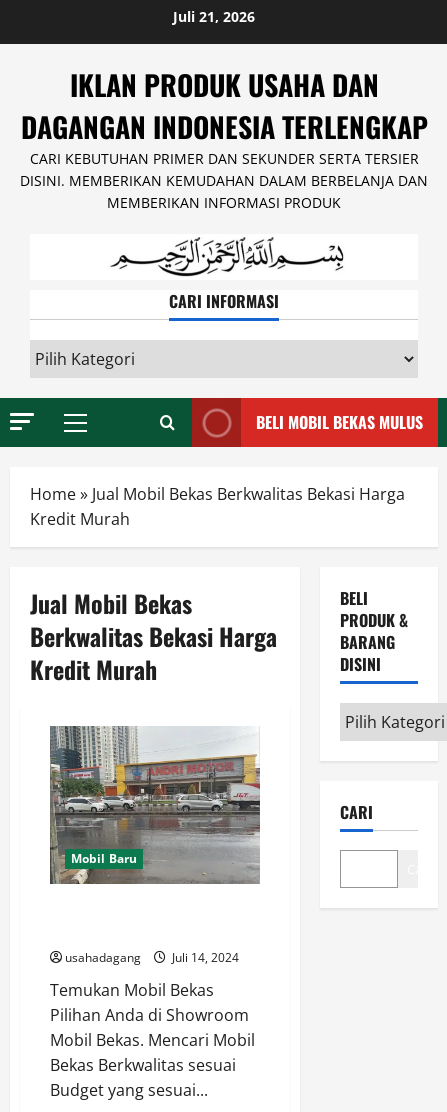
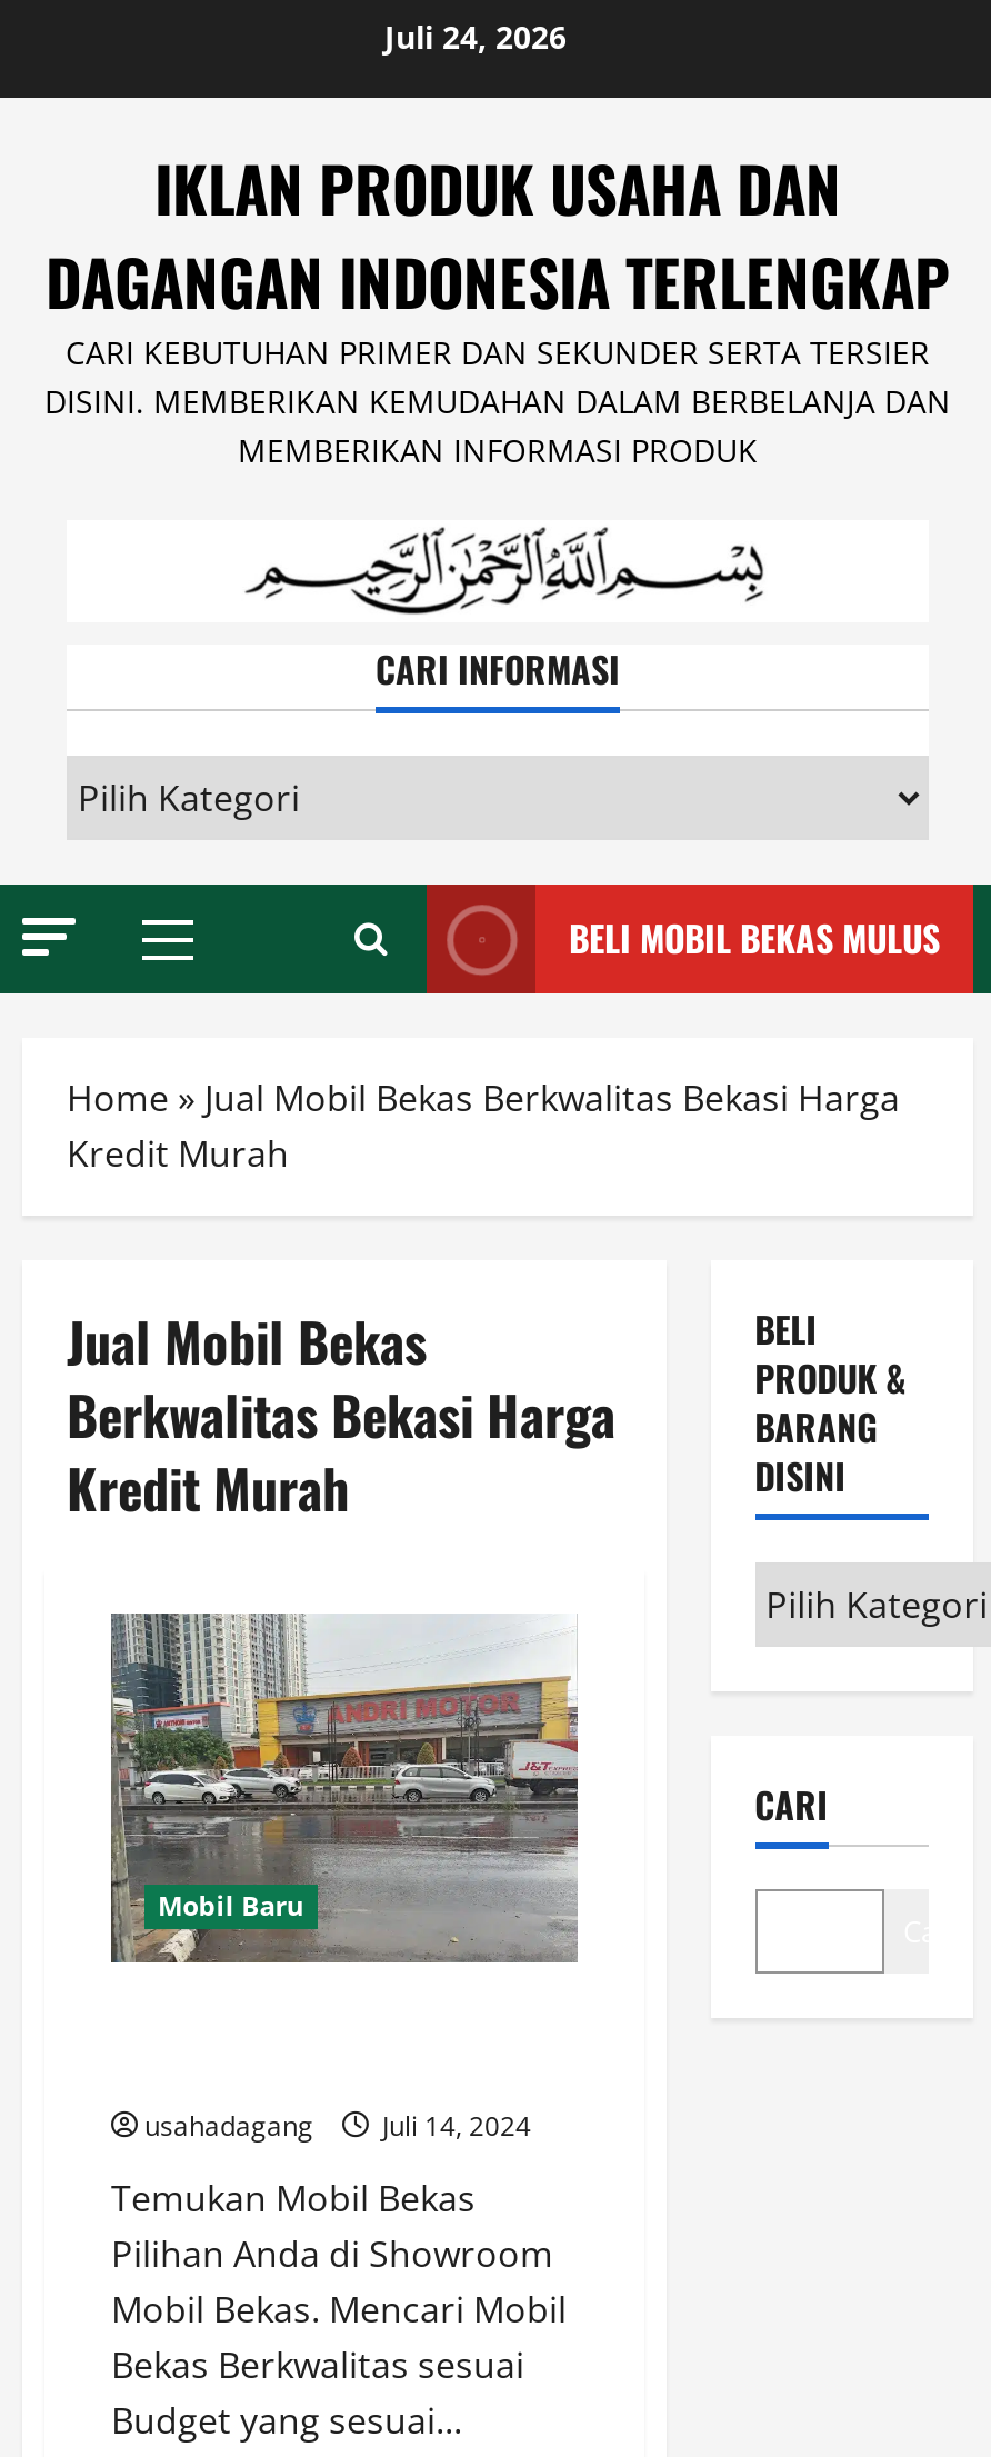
- Juli 21, 2026
+ Juli 24, 2026
